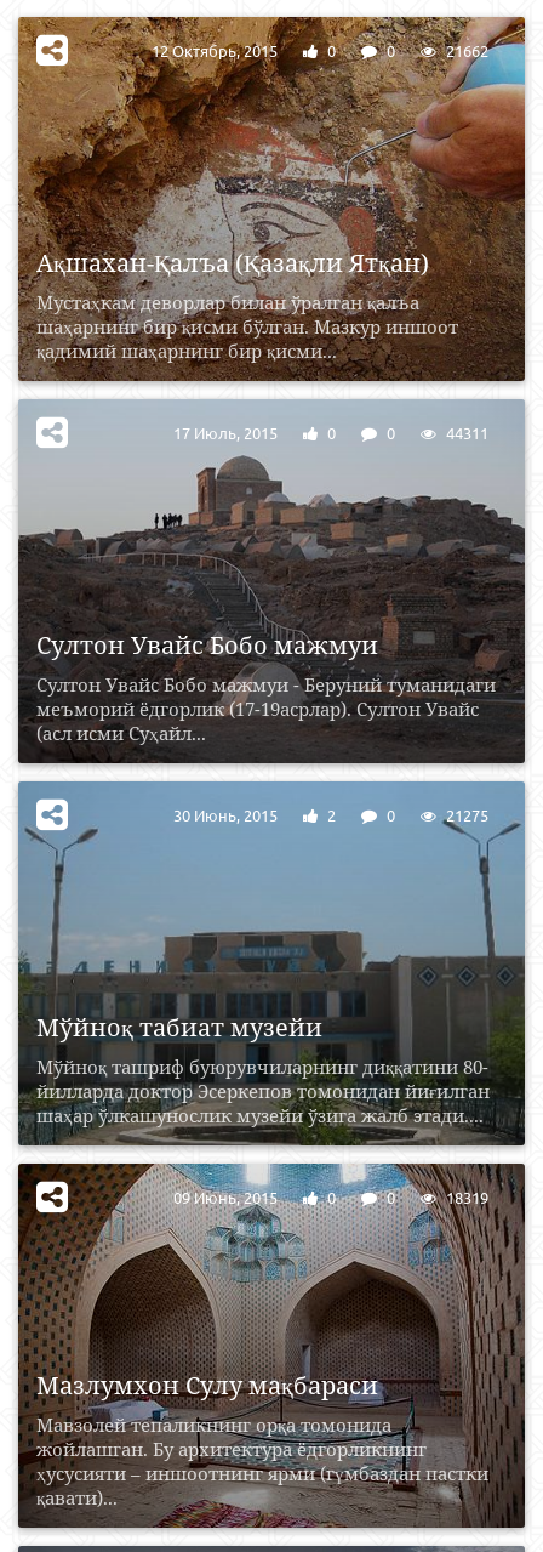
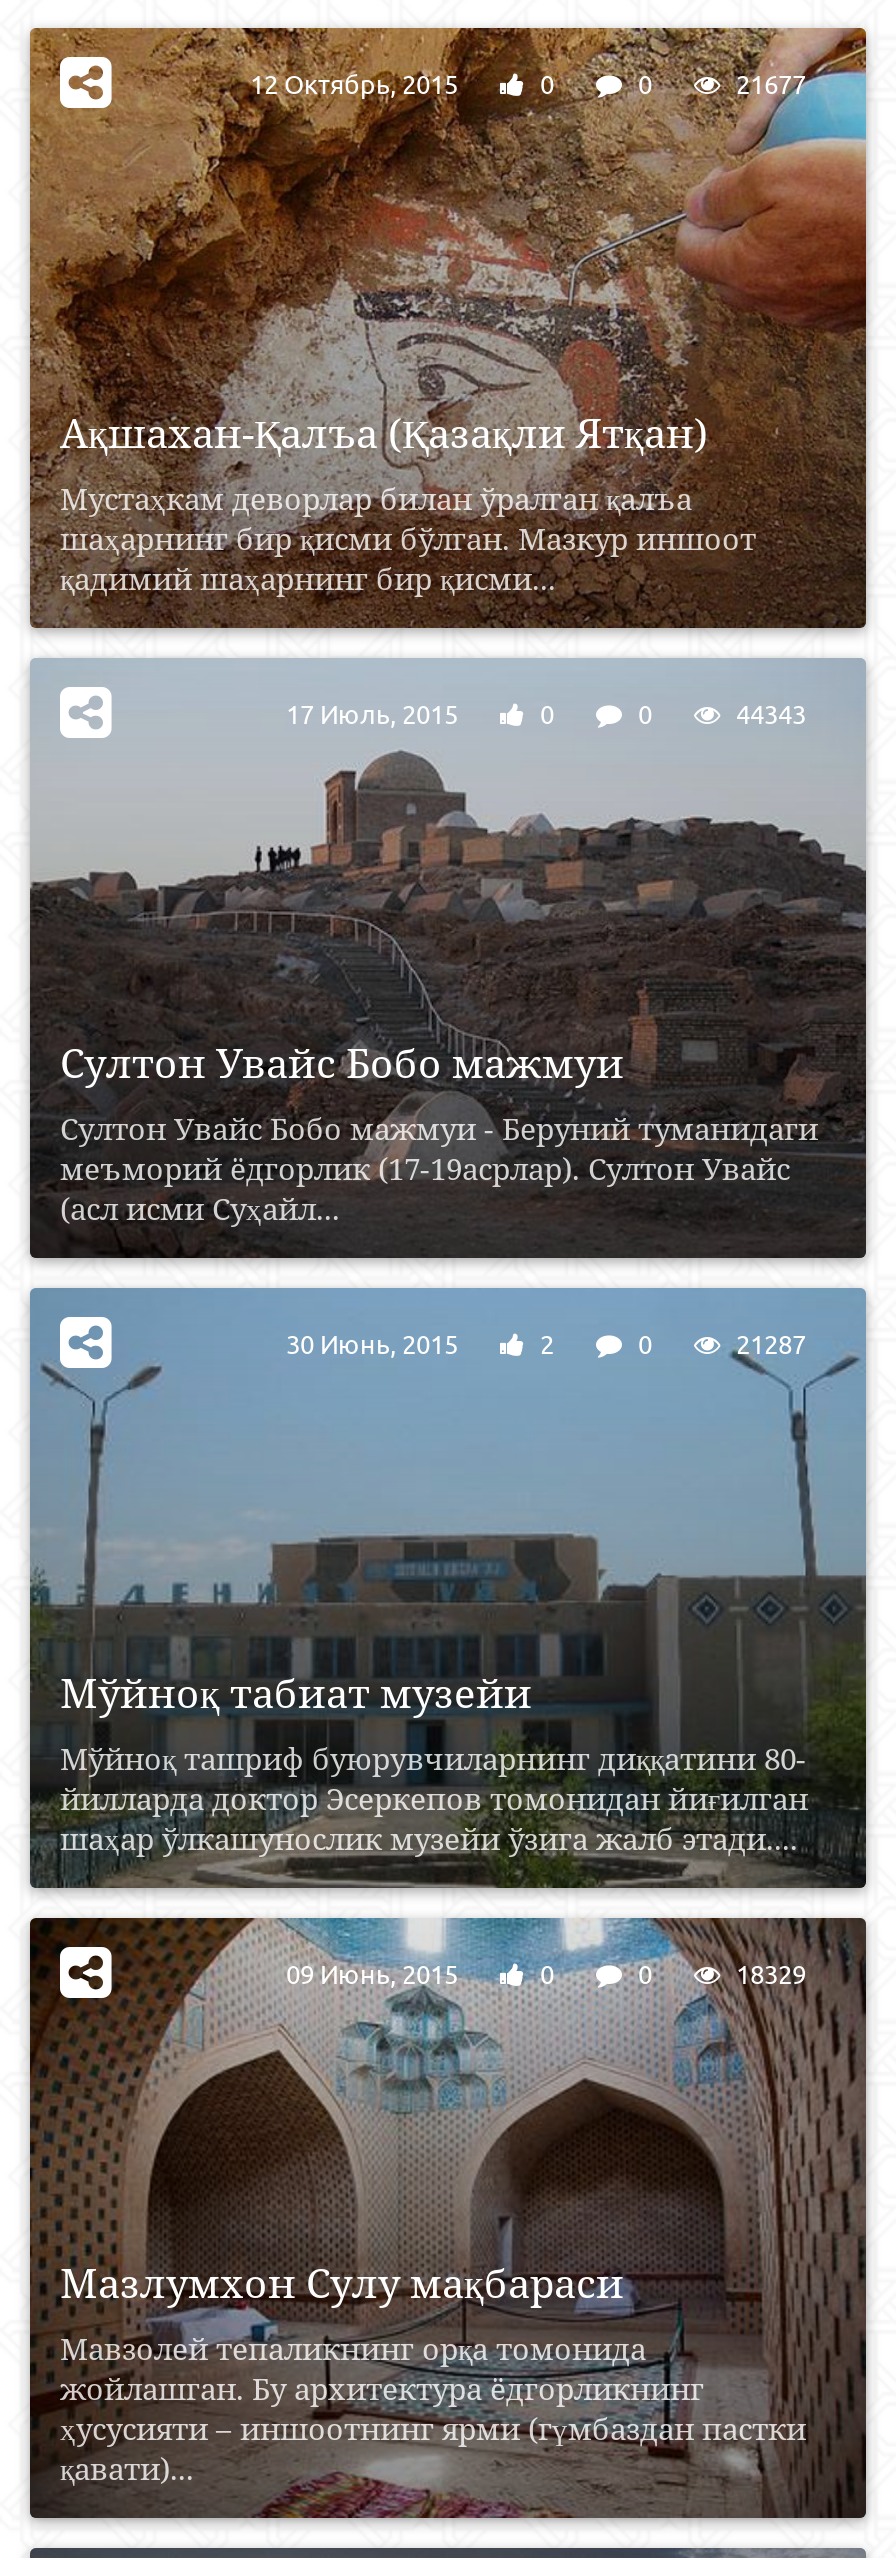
- 21662
+ 21677

- 44311
+ 44343

- 21275
+ 21287

- 18319
+ 18329
